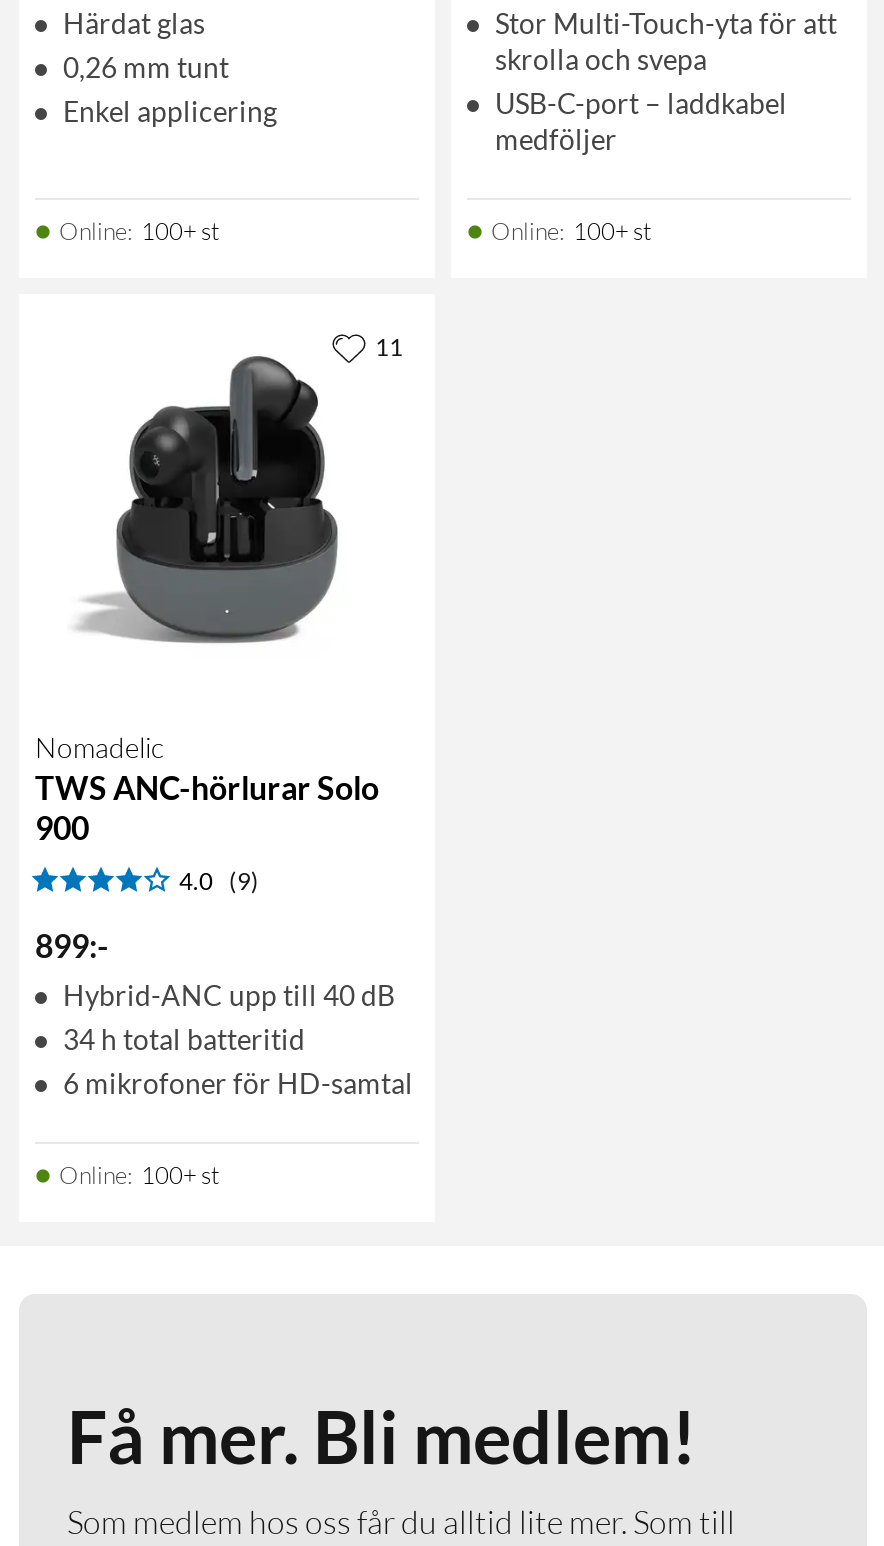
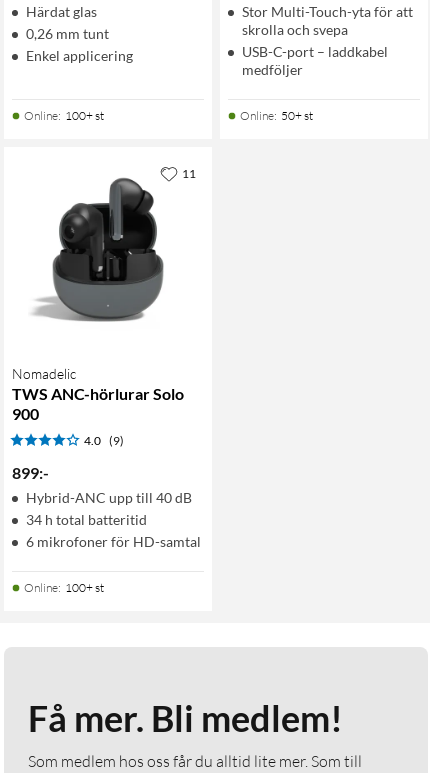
- Online: 100+ st
+ Online: 50+ st
